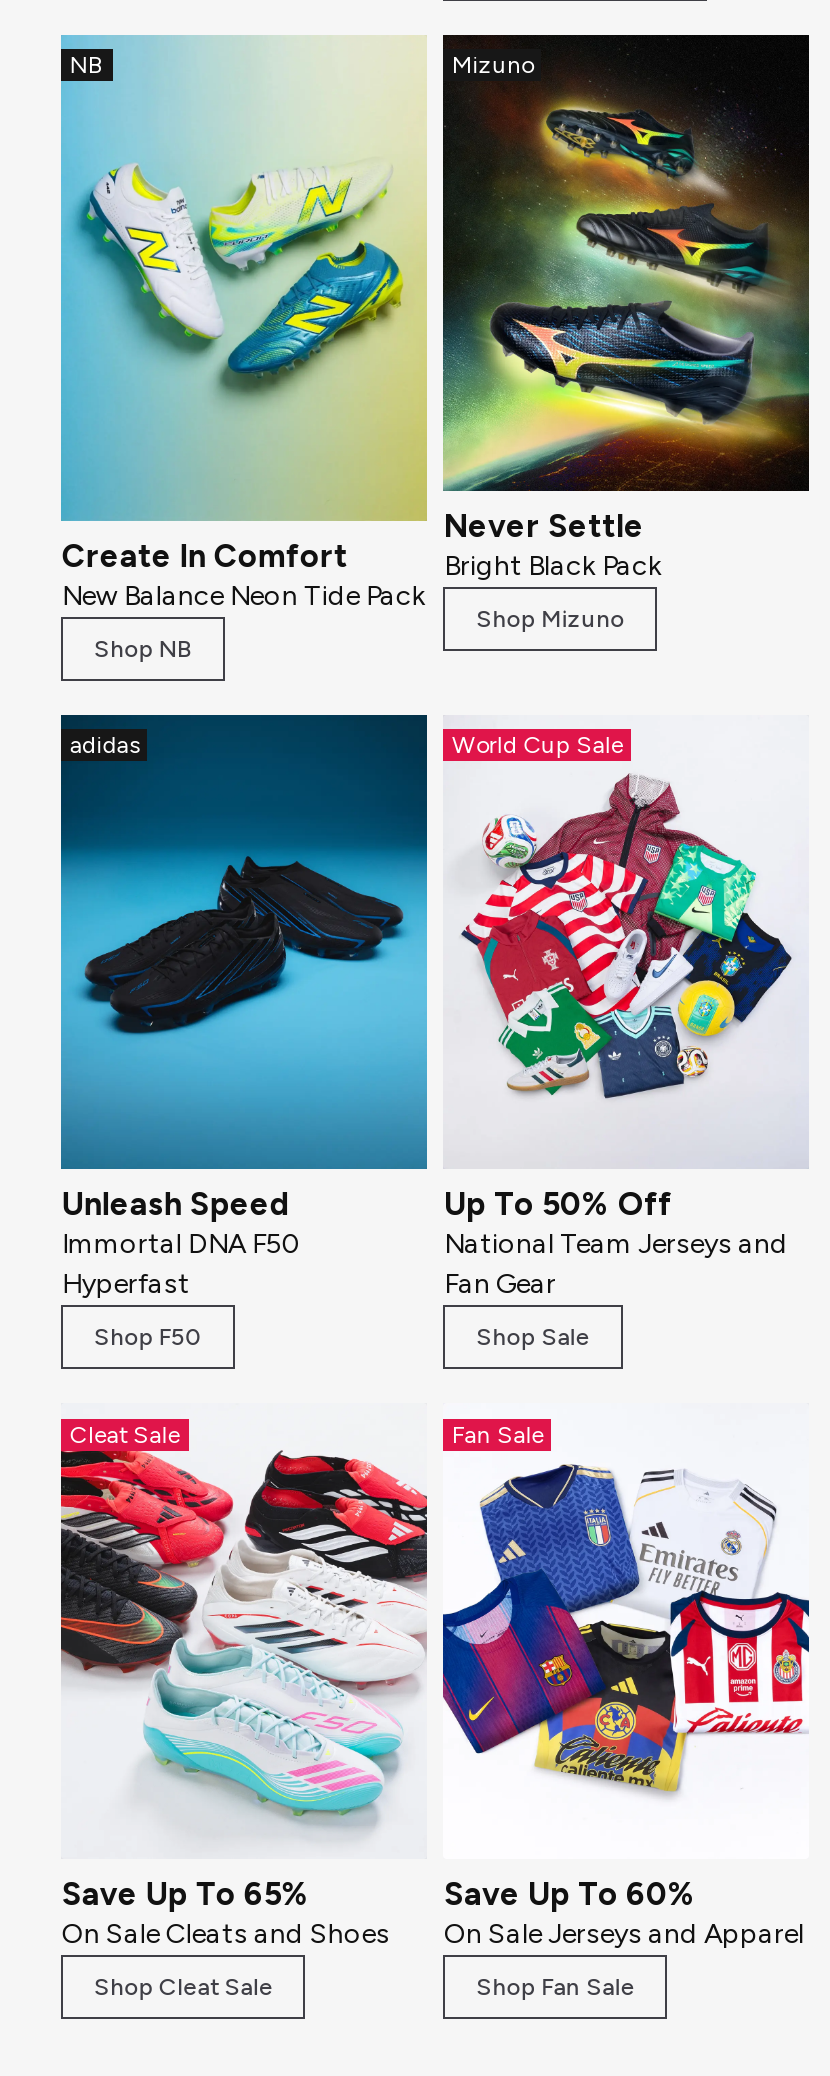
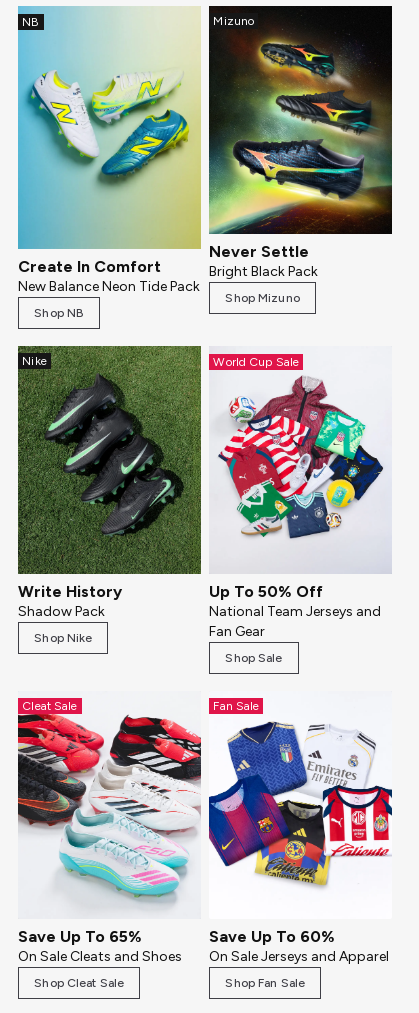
- [image]
- adidas
+ [image]
+ Nike

- Unleash Speed
- Immortal DNA F50
- Hyperfast
+ Write History
+ Shadow Pack

- Shop F50
+ Shop Nike
